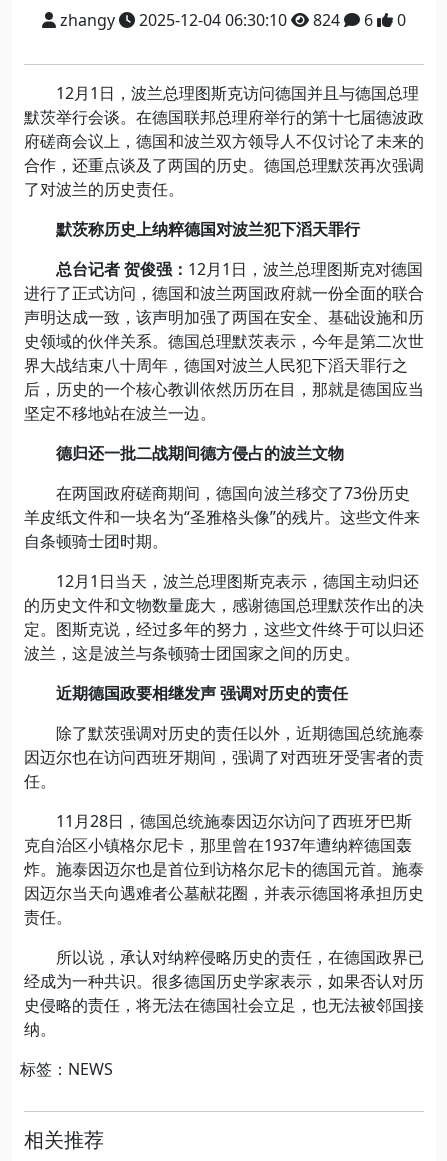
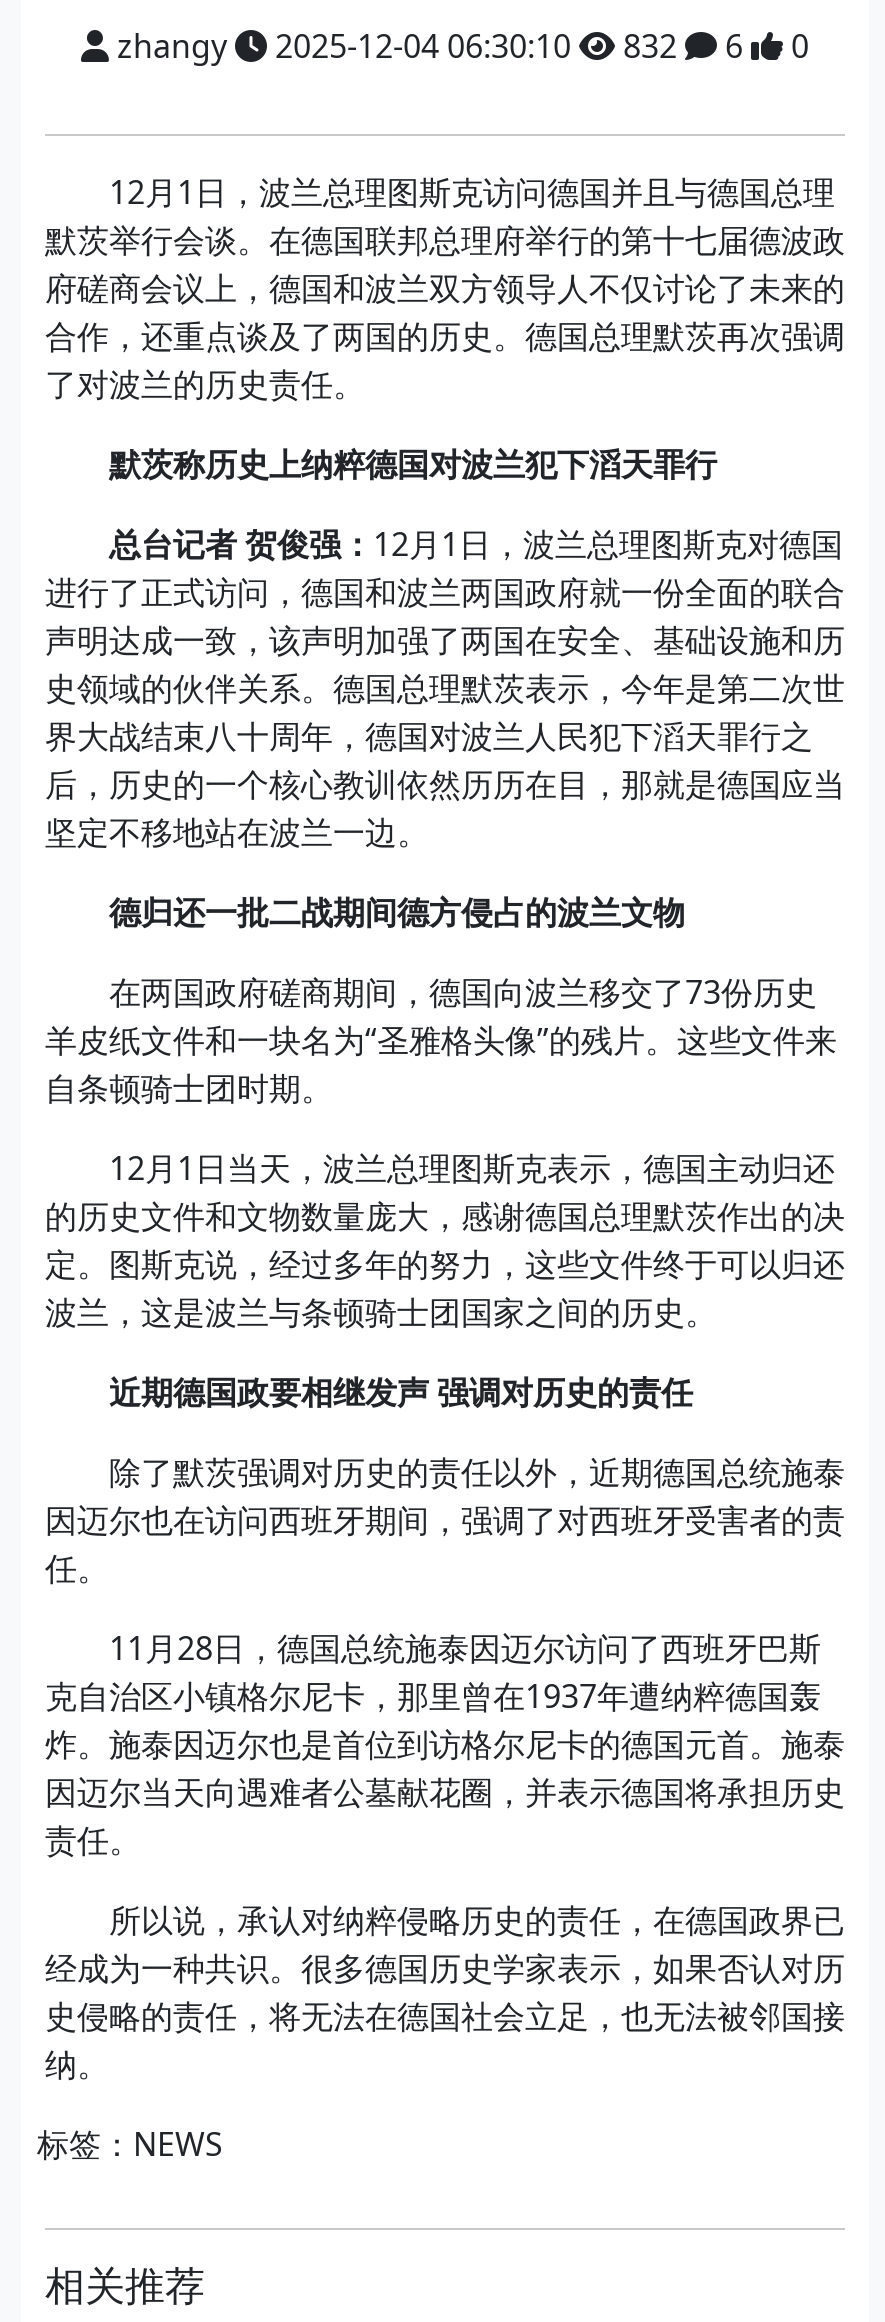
- zhangy 2025-12-04 06:30:10 824 6 0
+ zhangy 2025-12-04 06:30:10 832 6 0
